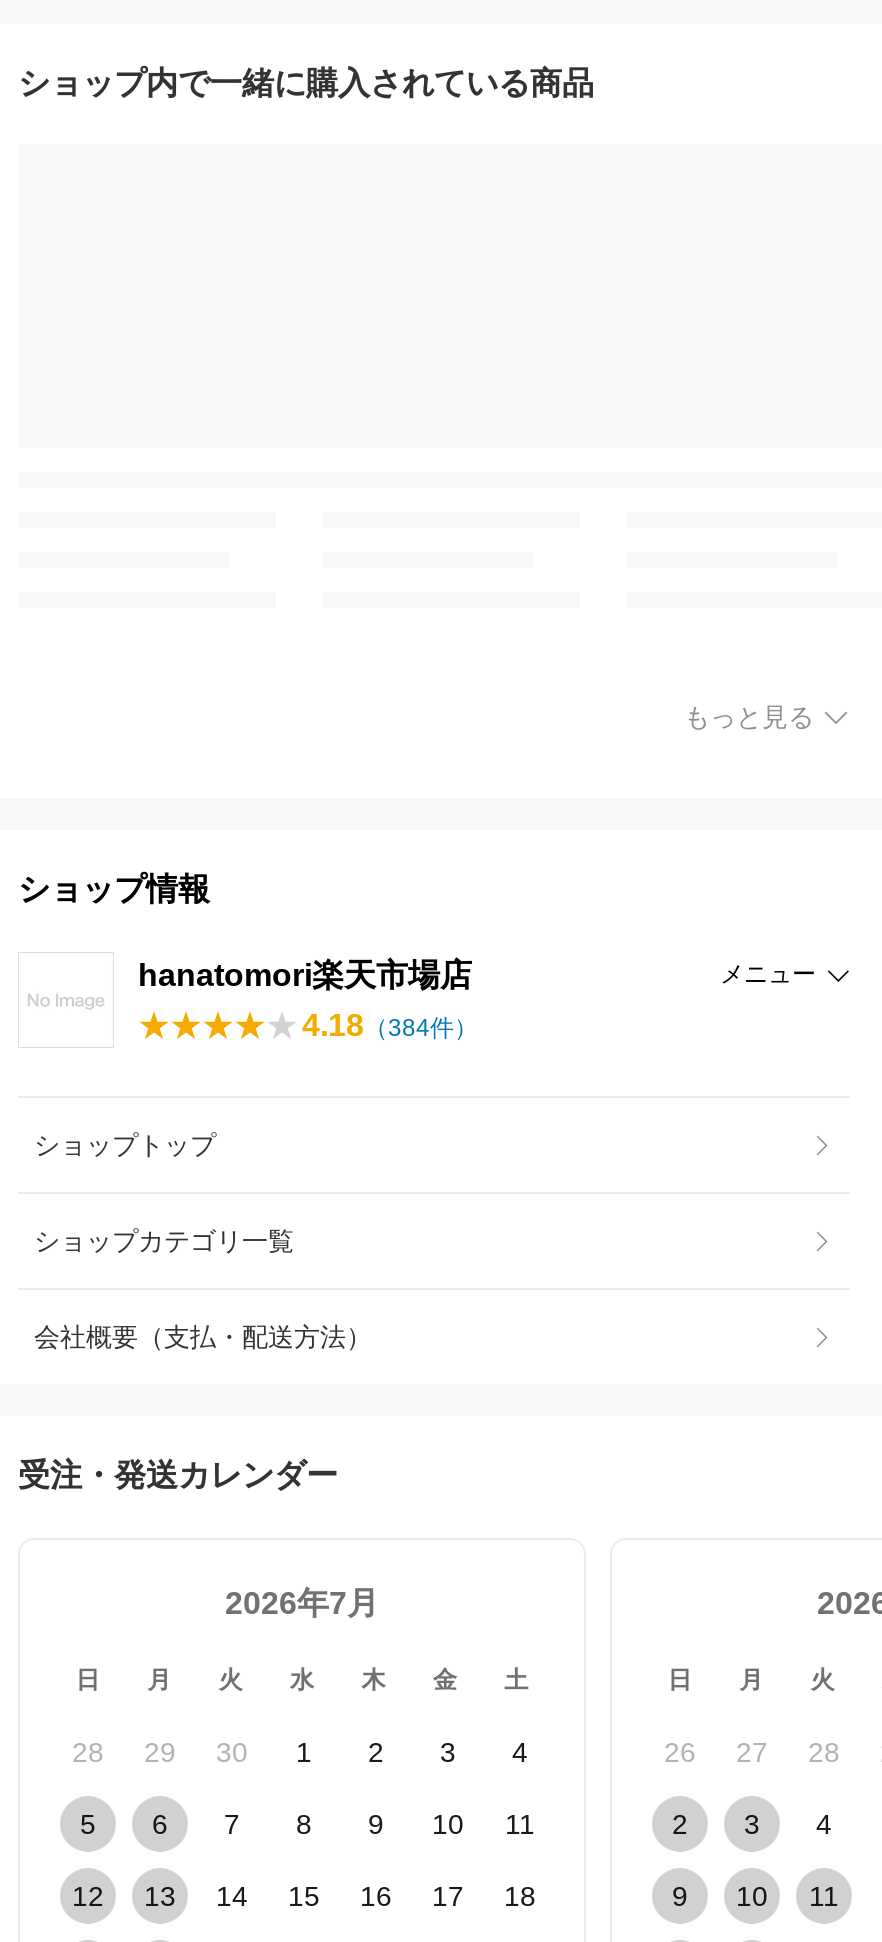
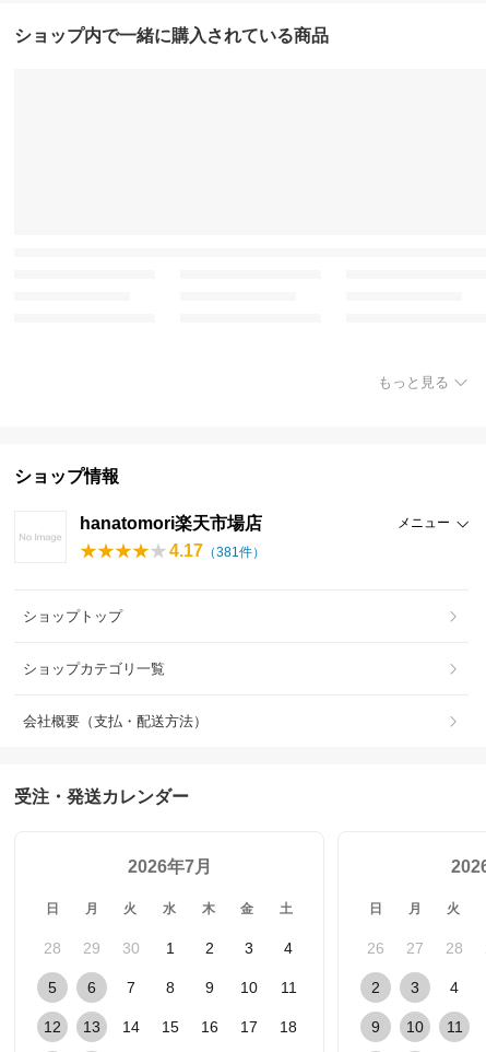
- 4.18（384件）
+ 4.17（381件）
